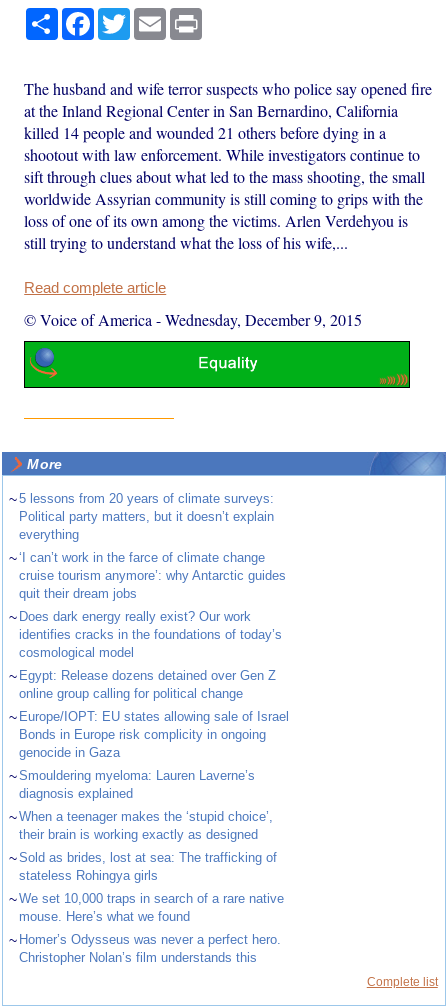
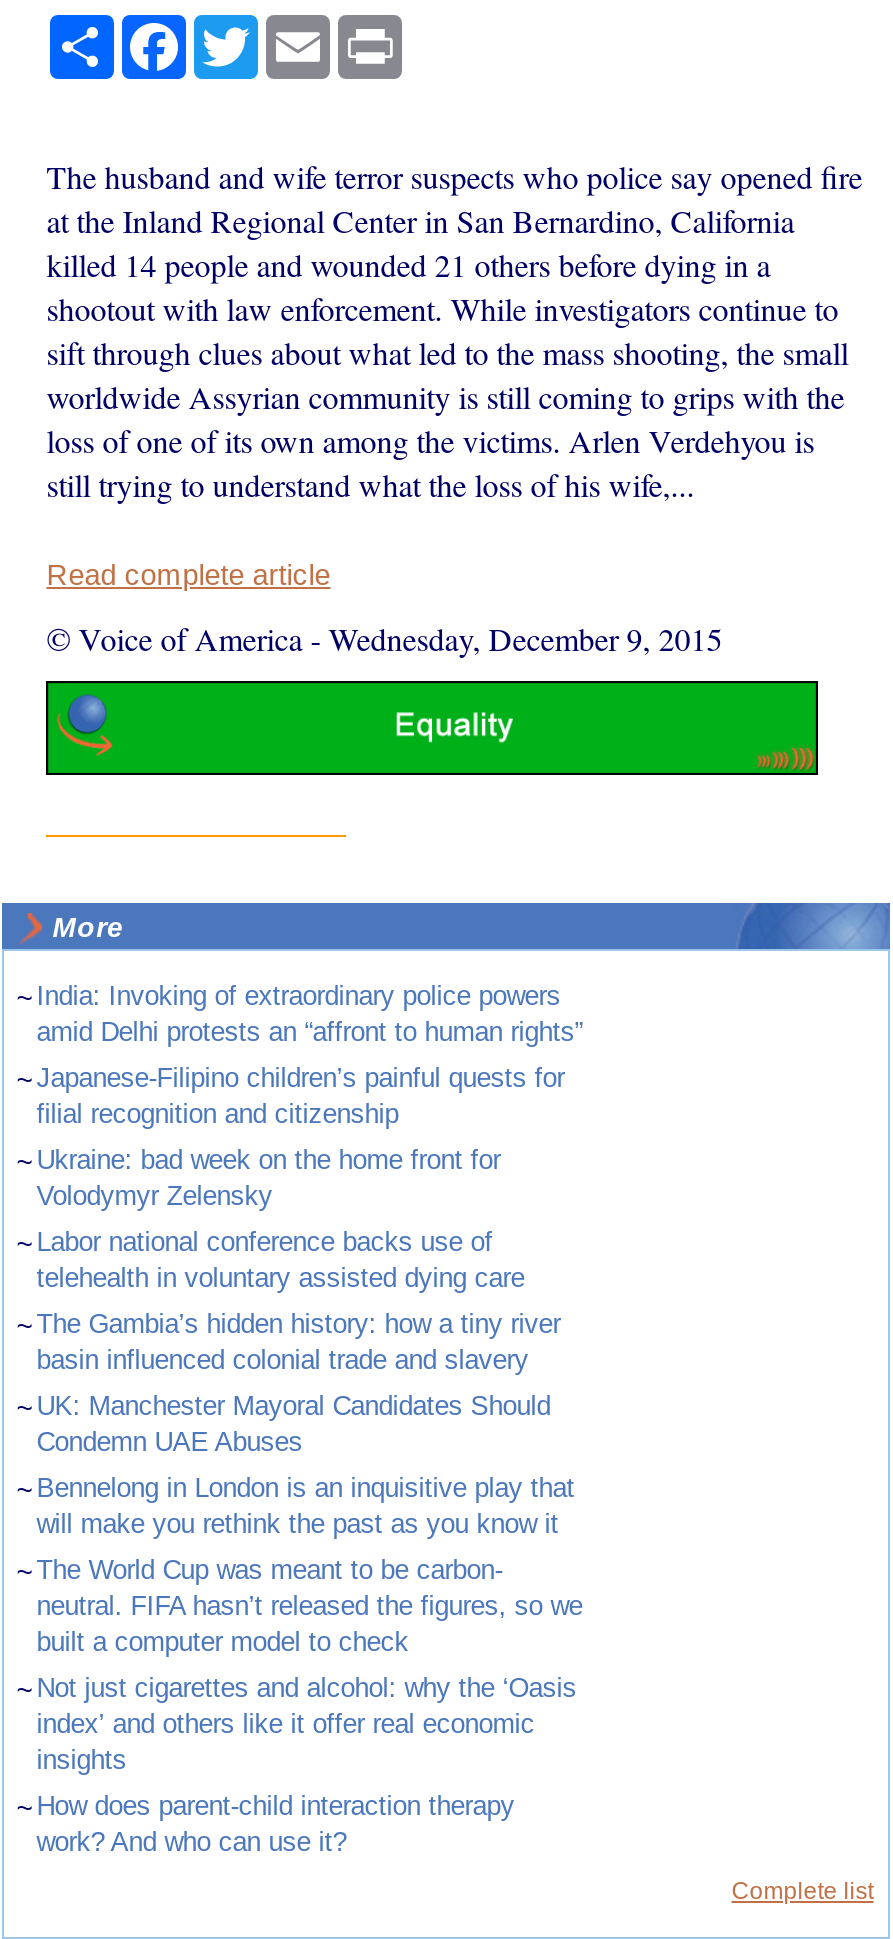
- ~ 5 lessons from 20 years of climate surveys:
- Political party matters, but it doesn’t explain
- everything
+ ~ India: Invoking of extraordinary police powers
+ amid Delhi protests an “affront to human rights”

- ~ ‘I can’t work in the farce of climate change
- cruise tourism anymore’: why Antarctic guides
- quit their dream jobs
+ ~ Japanese-Filipino children’s painful quests for
+ filial recognition and citizenship

- ~ Does dark energy really exist? Our work
- identifies cracks in the foundations of today’s
- cosmological model
+ ~ Ukraine: bad week on the home front for
+ Volodymyr Zelensky

- ~ Egypt: Release dozens detained over Gen Z
- online group calling for political change
+ ~ Labor national conference backs use of
+ telehealth in voluntary assisted dying care

- ~ Europe/IOPT: EU states allowing sale of Israel
- Bonds in Europe risk complicity in ongoing
- genocide in Gaza
+ ~ The Gambia’s hidden history: how a tiny river
+ basin influenced colonial trade and slavery

- ~ Smouldering myeloma: Lauren Laverne’s
- diagnosis explained
+ ~ UK: Manchester Mayoral Candidates Should
+ Condemn UAE Abuses

- ~ When a teenager makes the ‘stupid choice’,
- their brain is working exactly as designed
+ ~ Bennelong in London is an inquisitive play that
+ will make you rethink the past as you know it

- ~ Sold as brides, lost at sea: The trafficking of
- stateless Rohingya girls
+ ~ The World Cup was meant to be carbon-
+ neutral. FIFA hasn’t released the figures, so we
+ built a computer model to check

- ~ We set 10,000 traps in search of a rare native
- mouse. Here’s what we found
+ ~ Not just cigarettes and alcohol: why the ‘Oasis
+ index’ and others like it offer real economic
+ insights

- ~ Homer’s Odysseus was never a perfect hero.
- Christopher Nolan’s film understands this
+ ~ How does parent-child interaction therapy
+ work? And who can use it?
